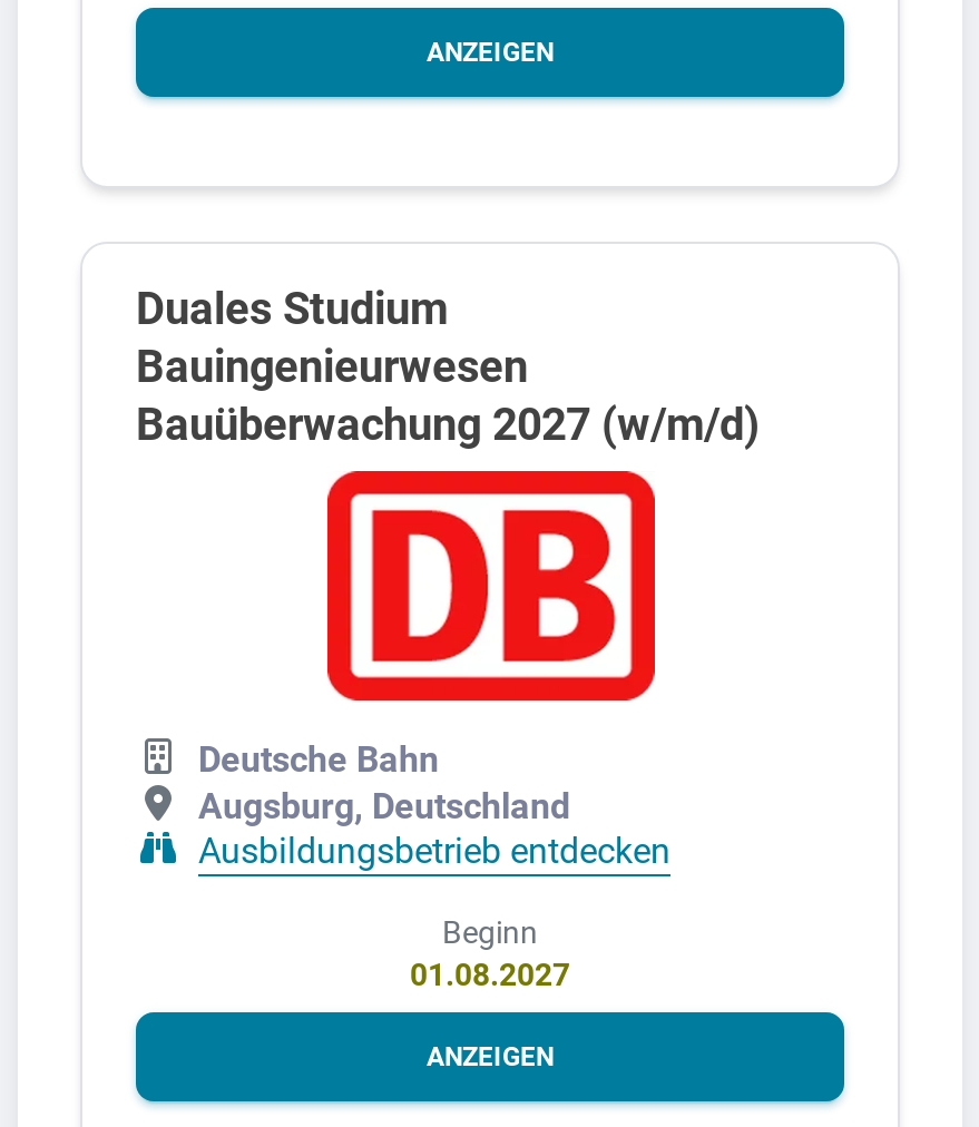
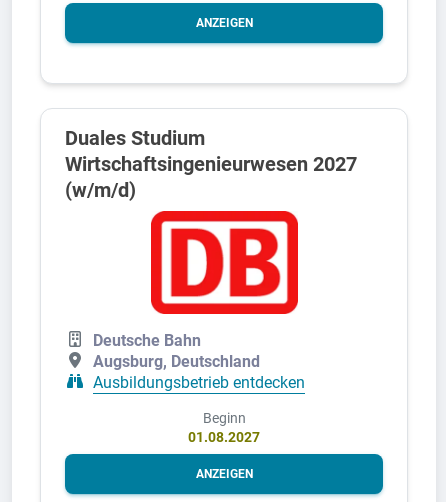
- Bauingenieurwesen
- Bauüberwachung 2027 (w/m/d)
+ Wirtschaftsingenieurwesen 2027
+ (w/m/d)
